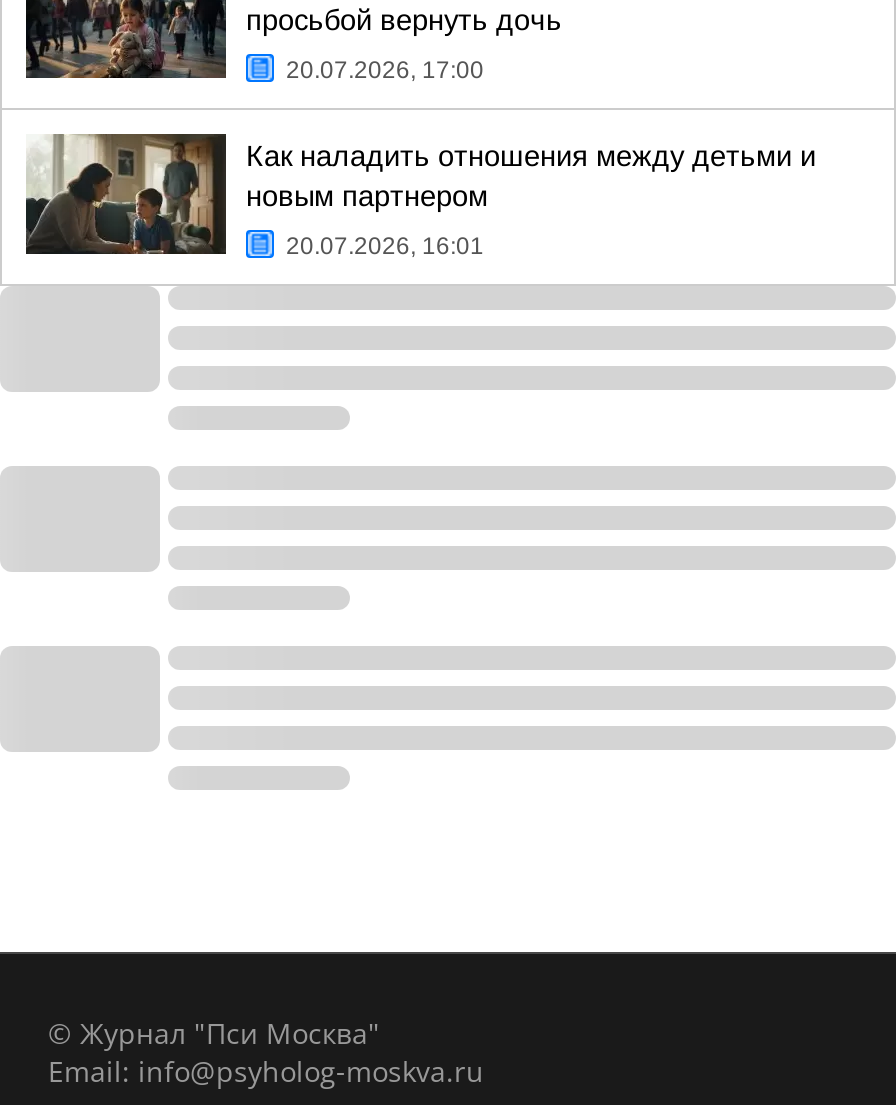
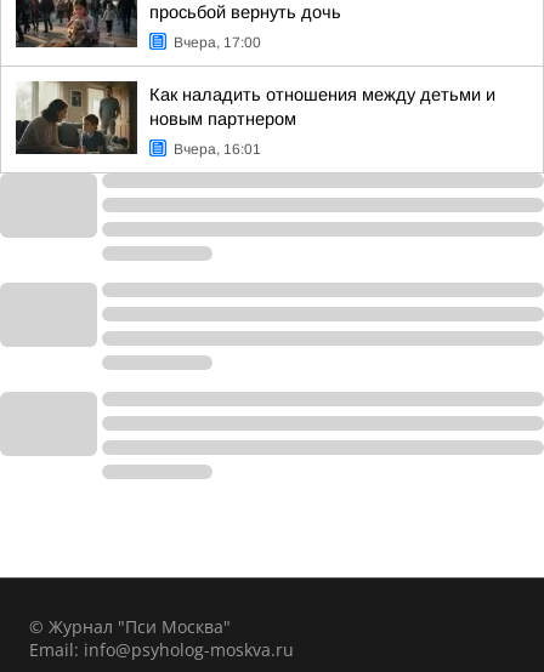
- 20.07.2026, 17:00
+ Вчера, 17:00

- 20.07.2026, 16:01
+ Вчера, 16:01
